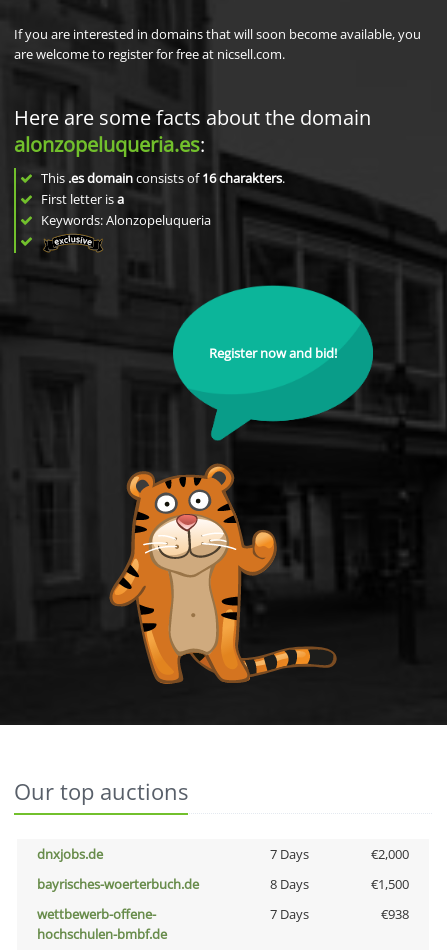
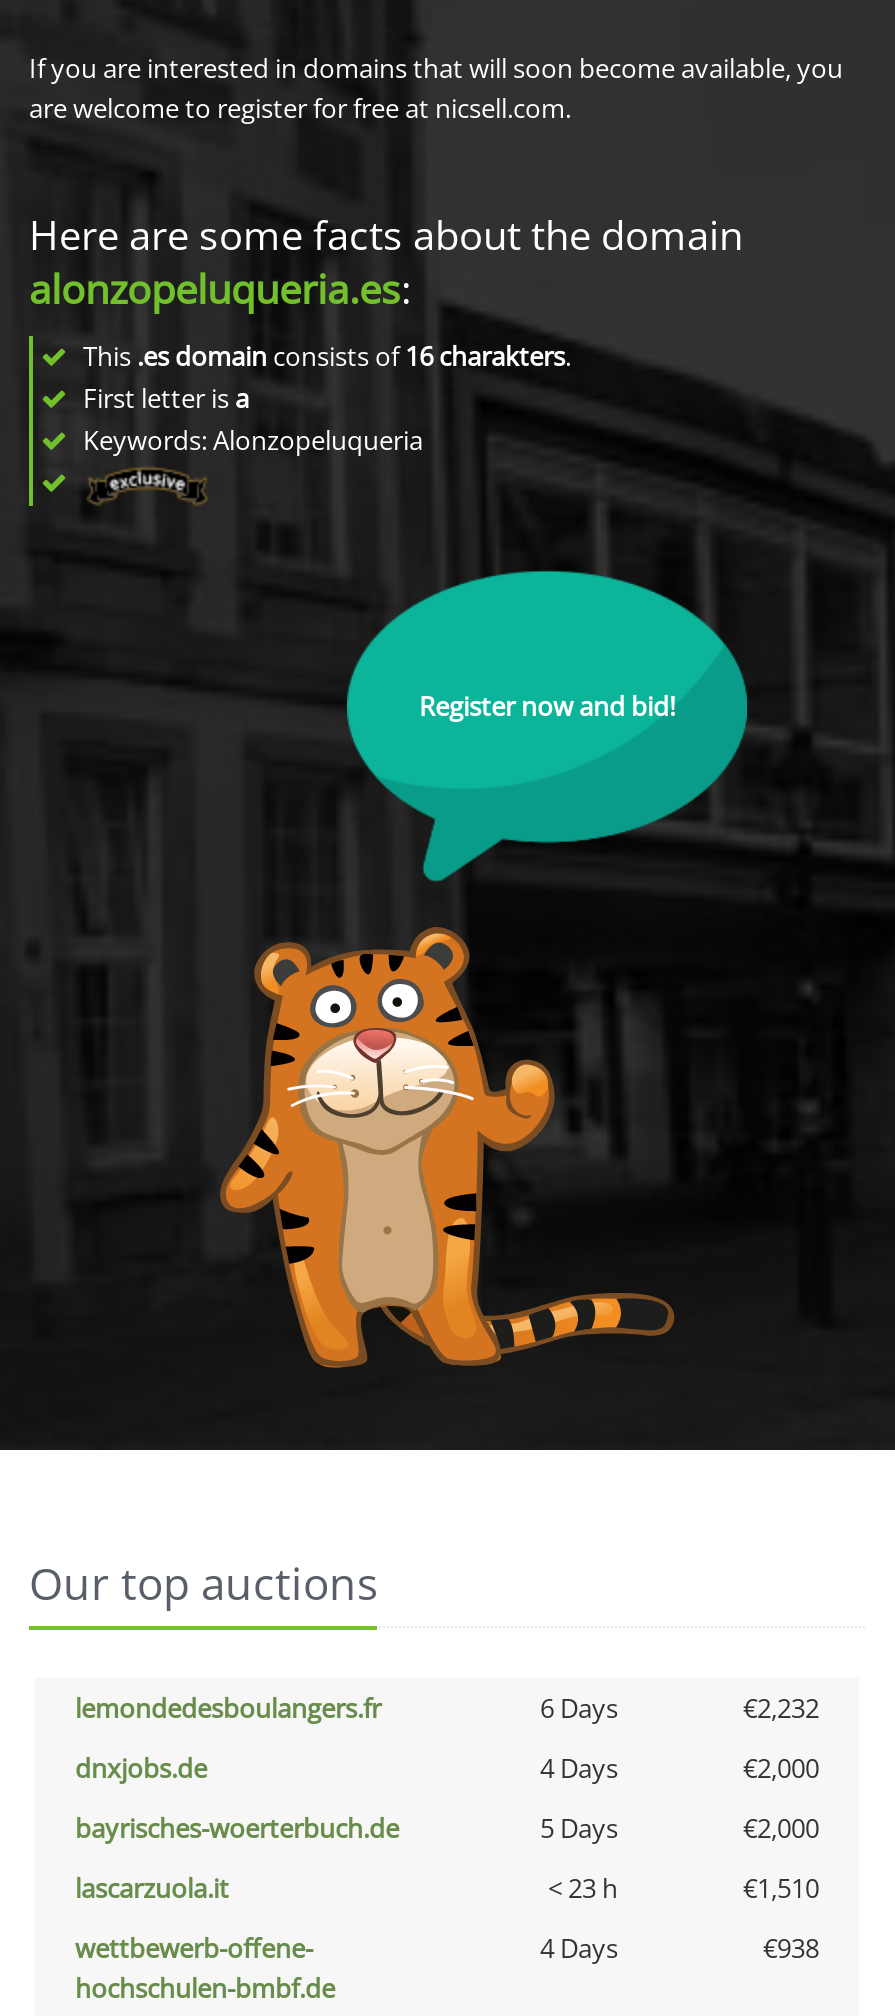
+ lemondedesboulangers.fr
+ 6 Days
+ €2,232

- 7 Days
+ 4 Days

- 8 Days
- €1,500
+ 5 Days
+ €2,000
+ lascarzuola.it
+ < 23 h
+ €1,510

- 7 Days
+ 4 Days
